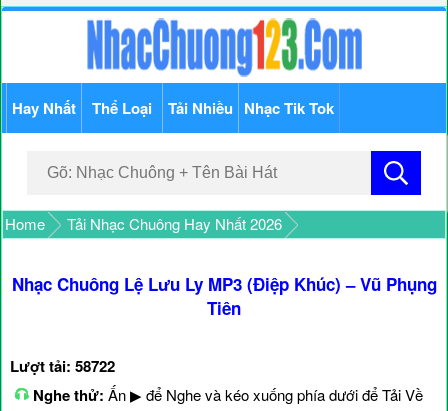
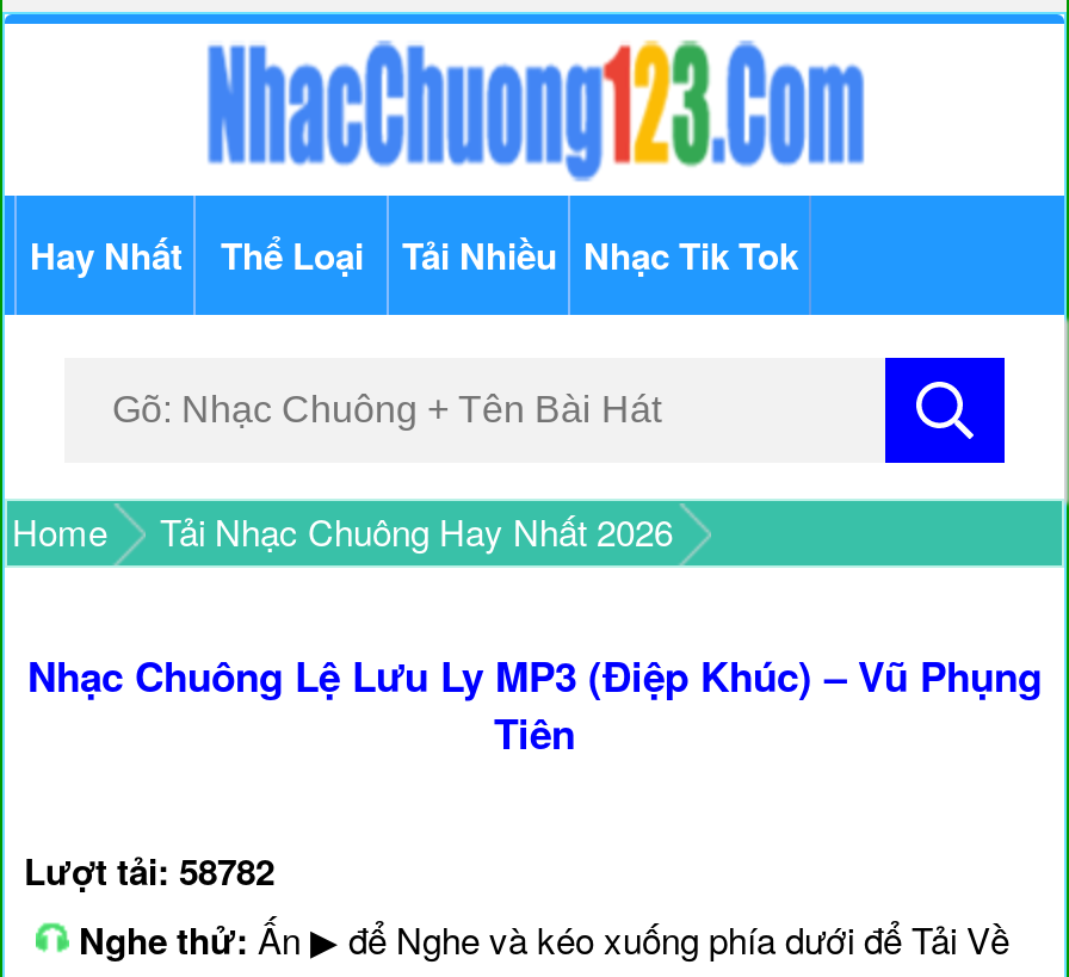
- Lượt tải: 58722
+ Lượt tải: 58782
